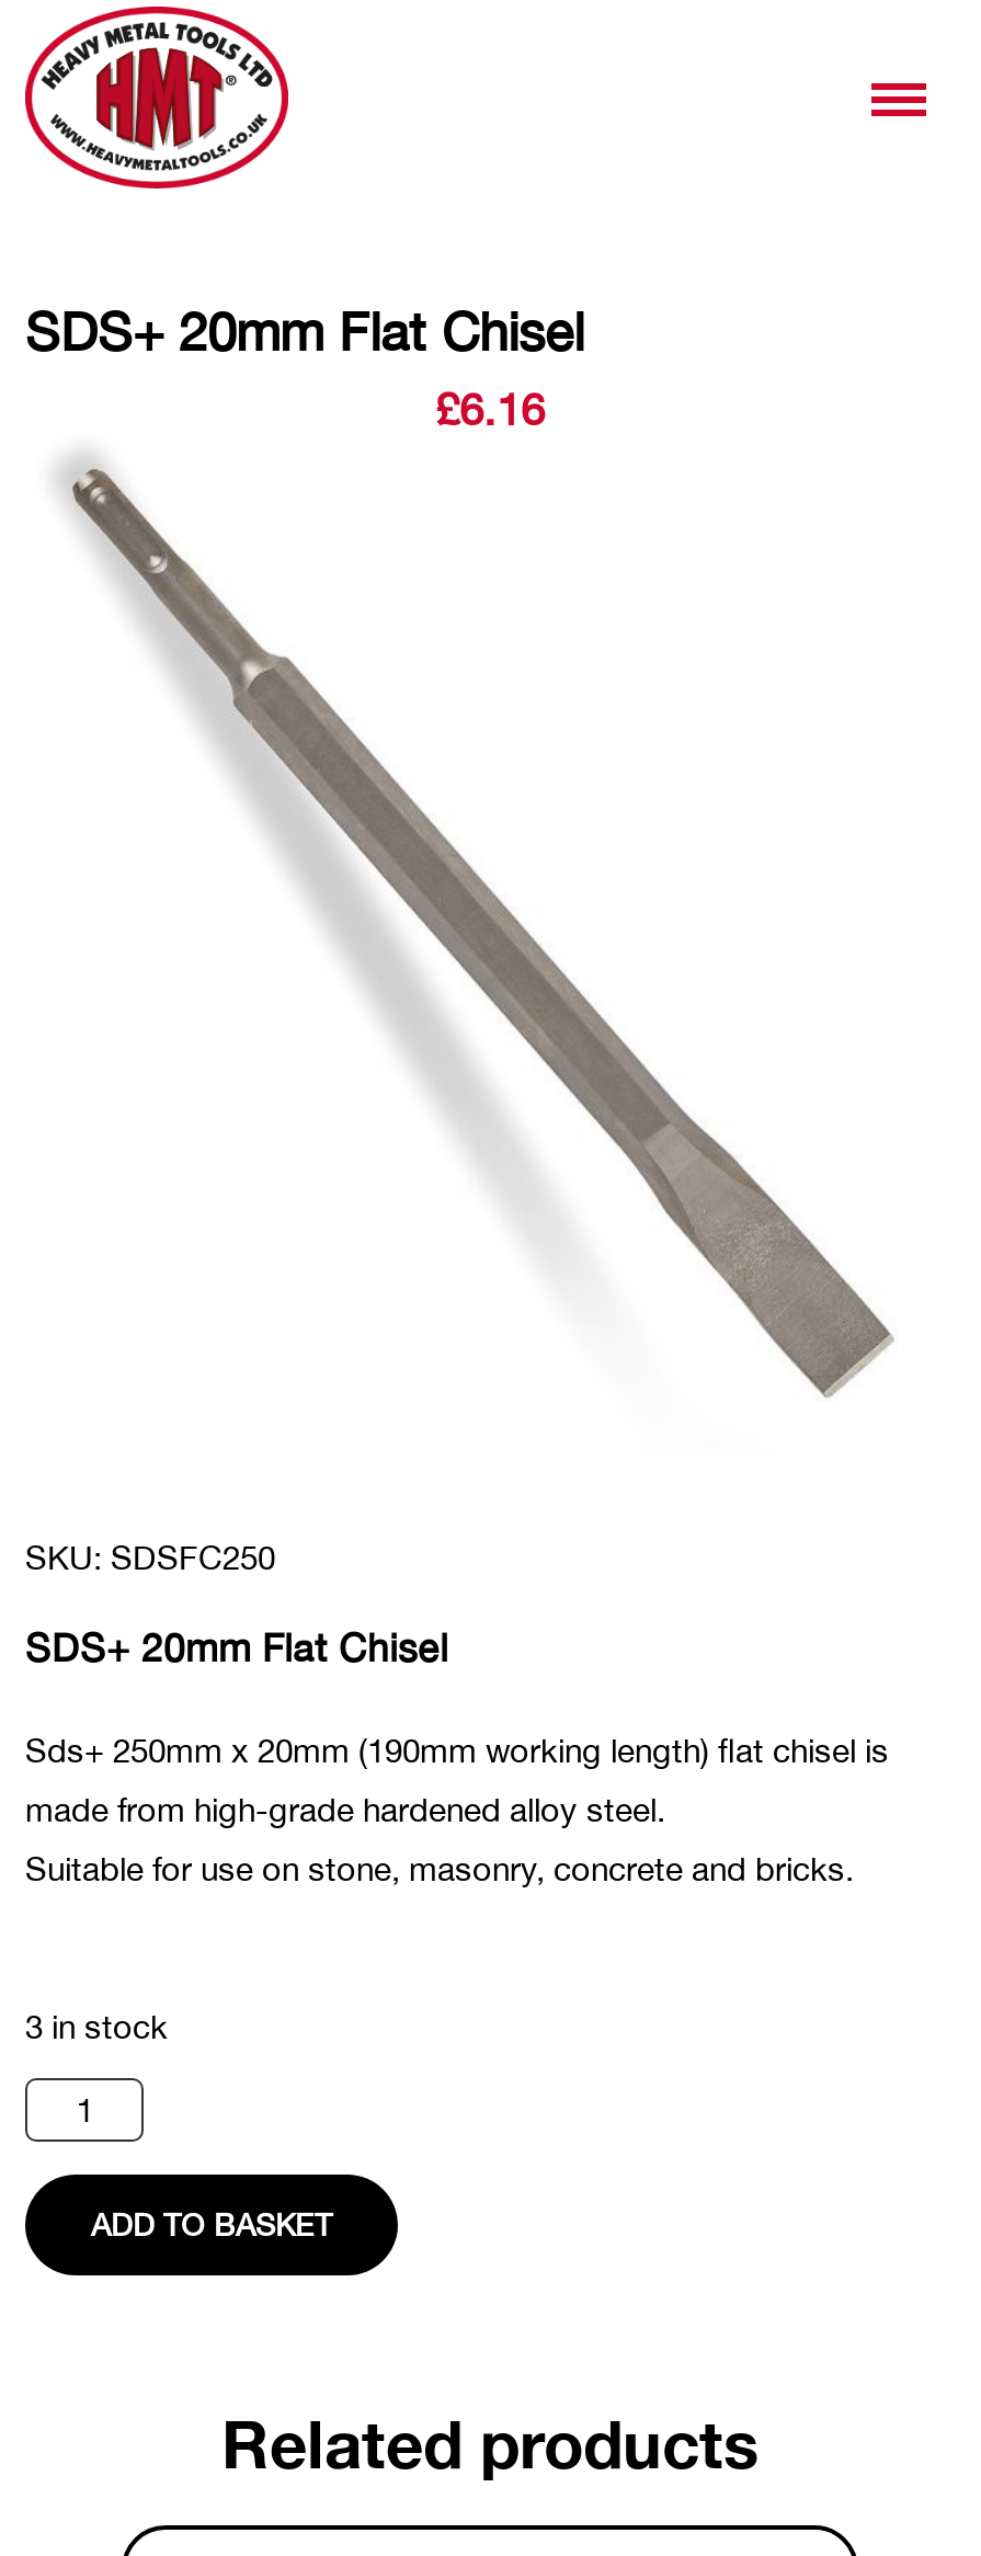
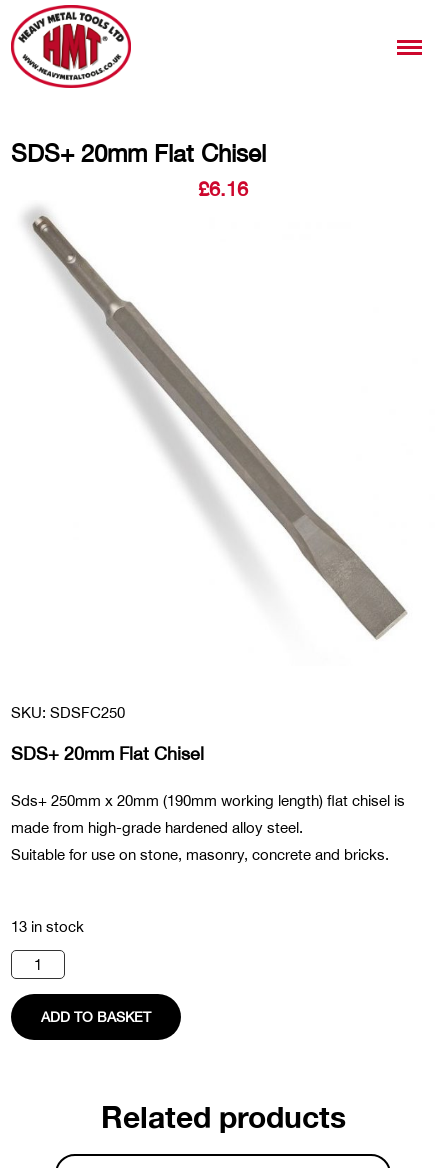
- 3 in stock
+ 13 in stock
